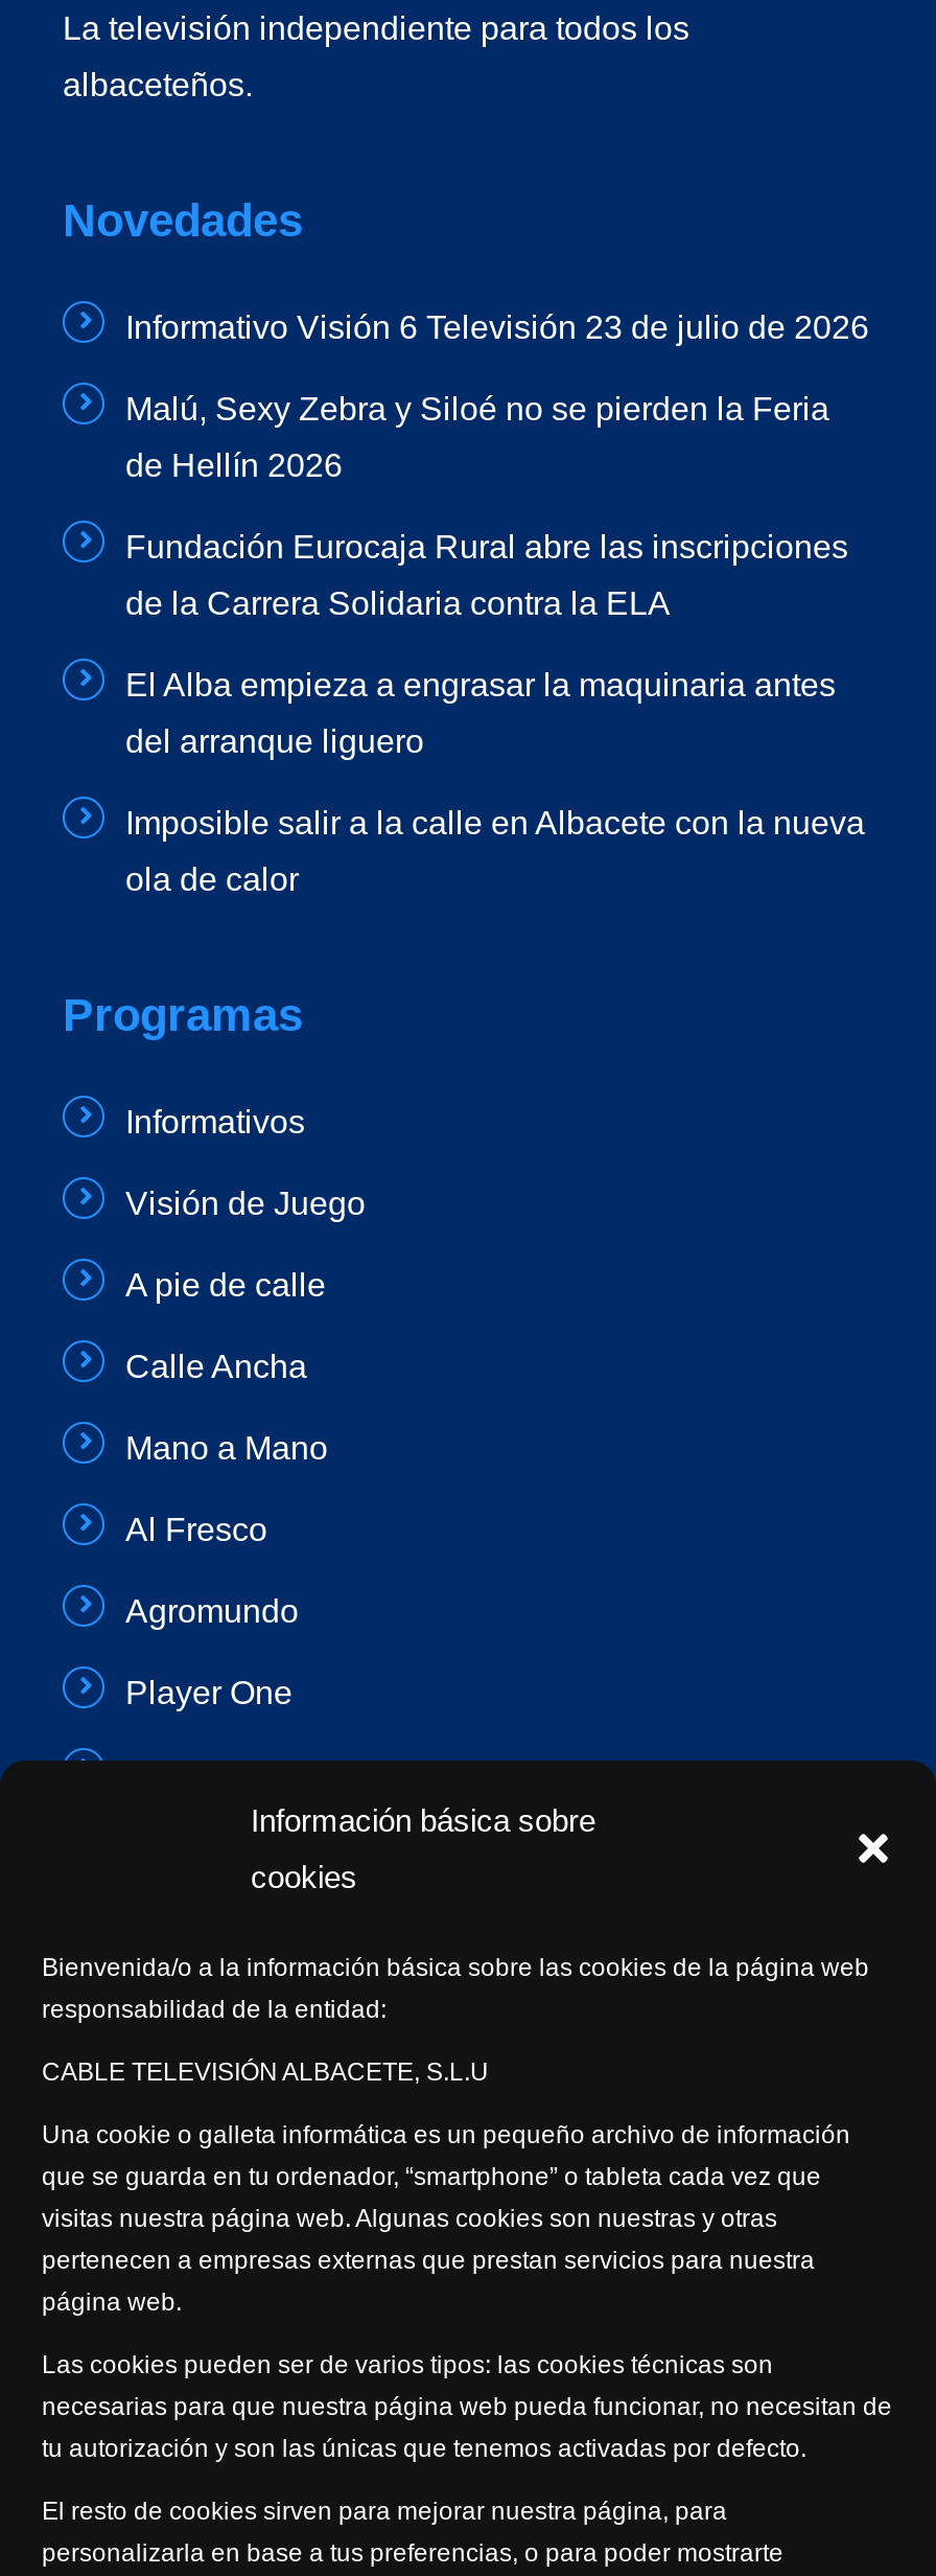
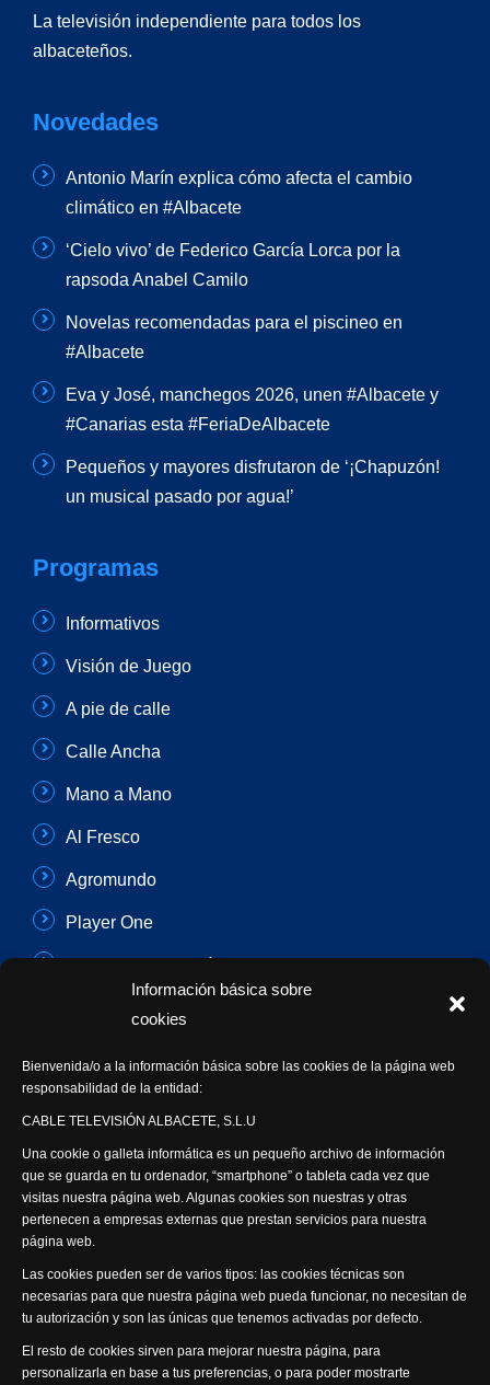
- Informativo Visión 6 Televisión 23 de julio de 2026
- Malú, Sexy Zebra y Siloé no se pierden la Feria
- de Hellín 2026
- Fundación Eurocaja Rural abre las inscripciones
- de la Carrera Solidaria contra la ELA
- El Alba empieza a engrasar la maquinaria antes
- del arranque liguero
- Imposible salir a la calle en Albacete con la nueva
- ola de calor
+ Antonio Marín explica cómo afecta el cambio
+ climático en #Albacete
+ ‘Cielo vivo’ de Federico García Lorca por la
+ rapsoda Anabel Camilo
+ Novelas recomendadas para el piscineo en
+ #Albacete
+ Eva y José, manchegos 2026, unen #Albacete y
+ #Canarias esta #FeriaDeAlbacete
+ Pequeños y mayores disfrutaron de ‘¡Chapuzón!
+ un musical pasado por agua!’
